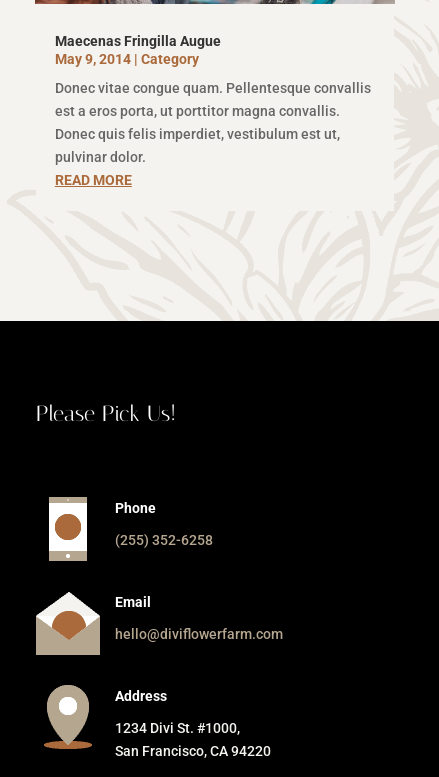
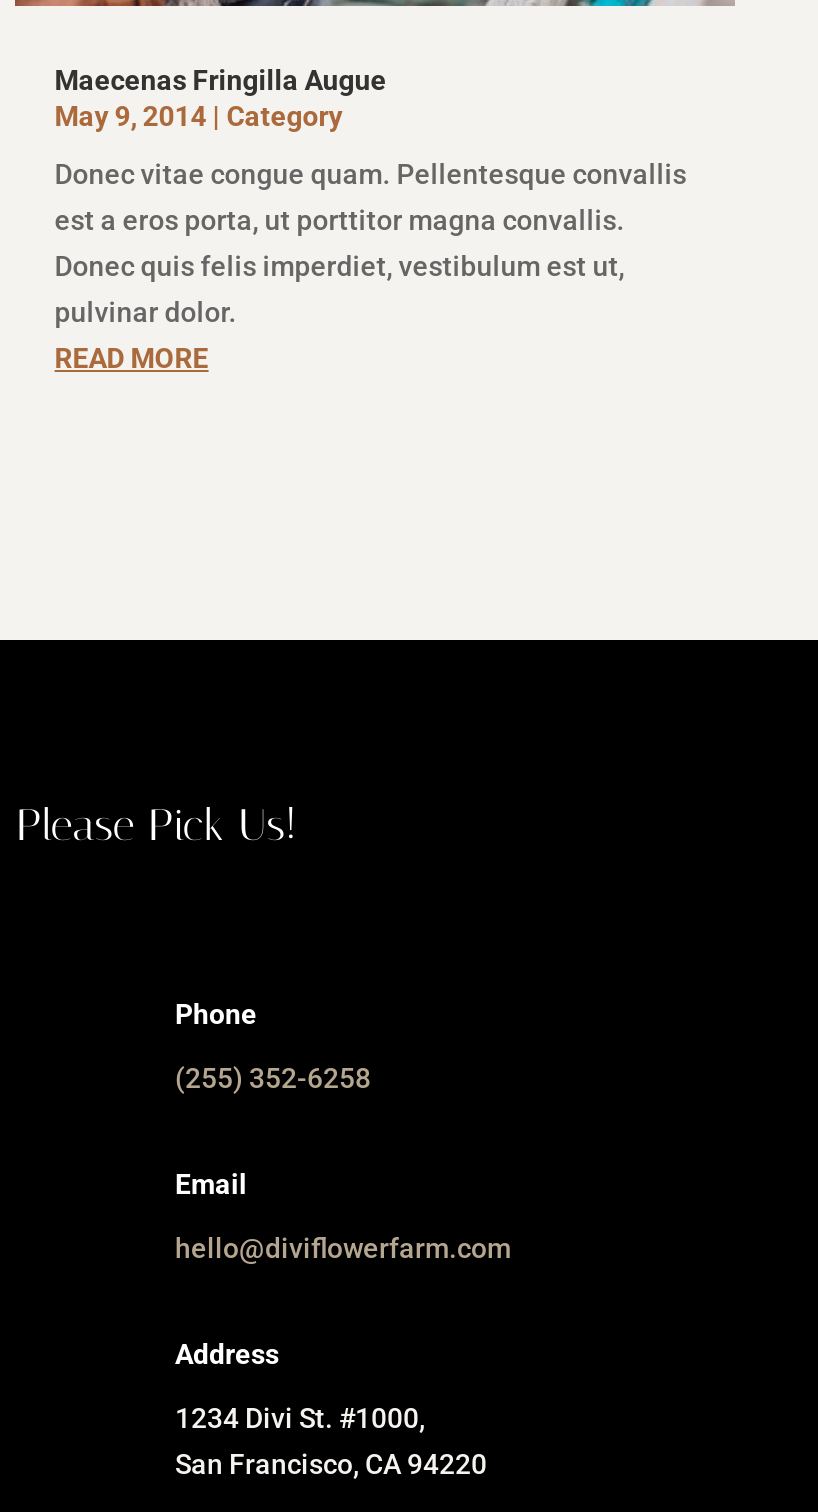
- [image]

- [image]

- [image]
